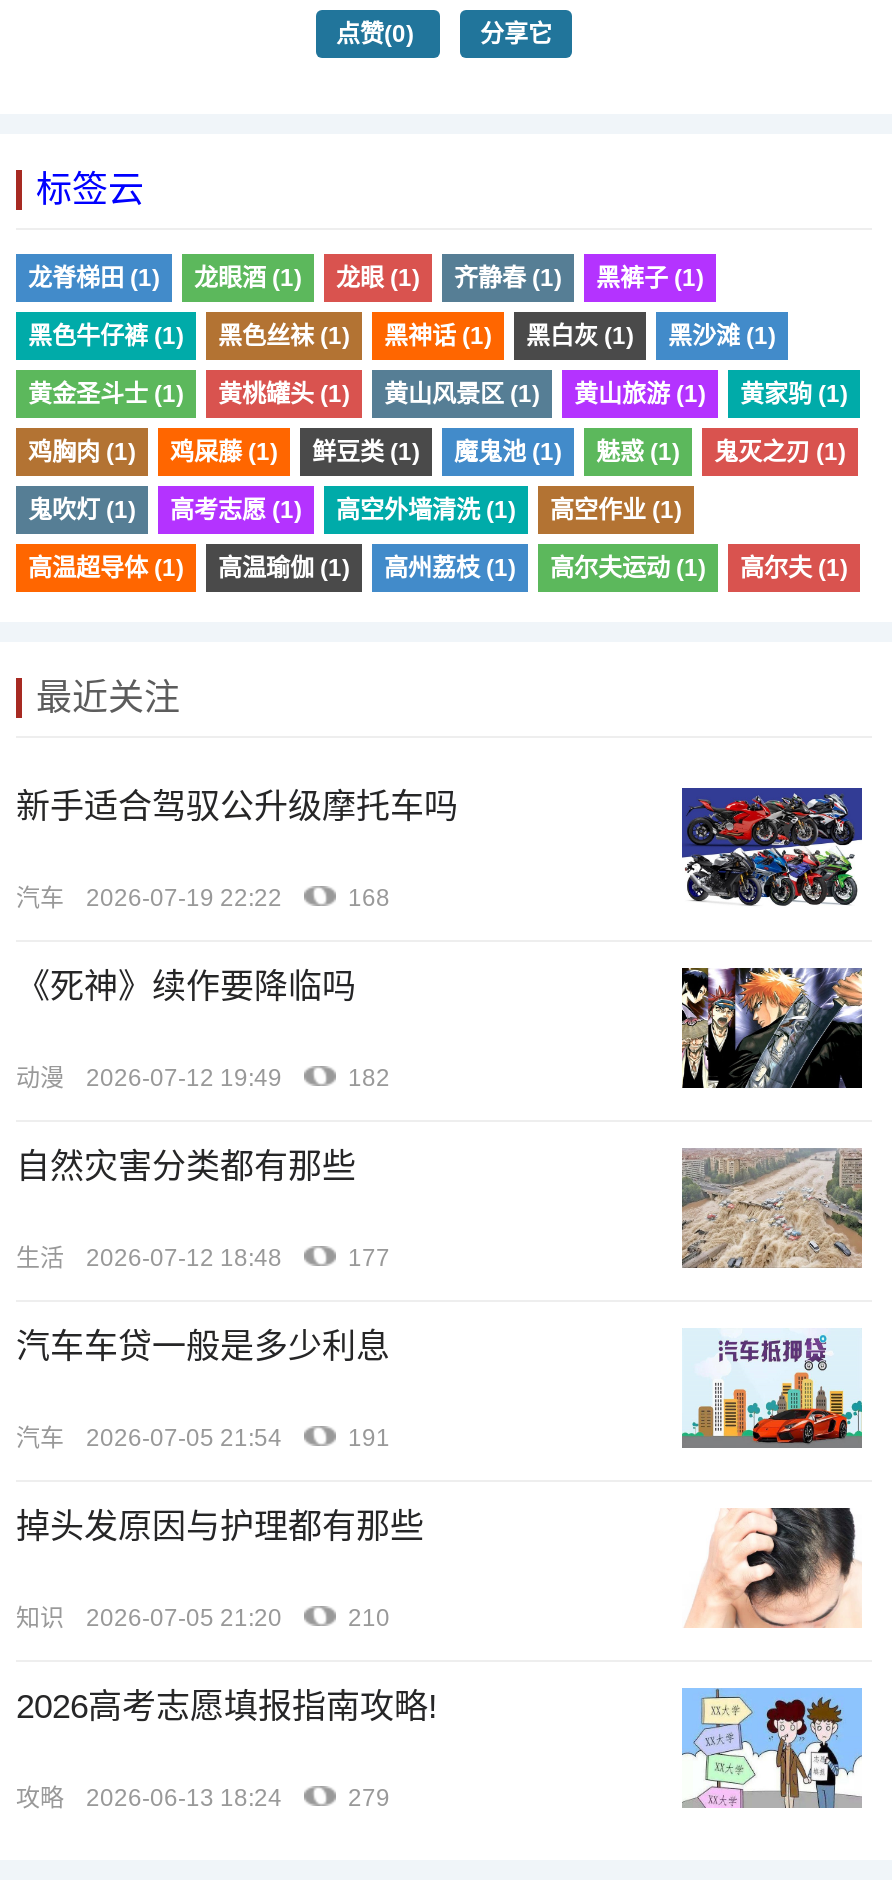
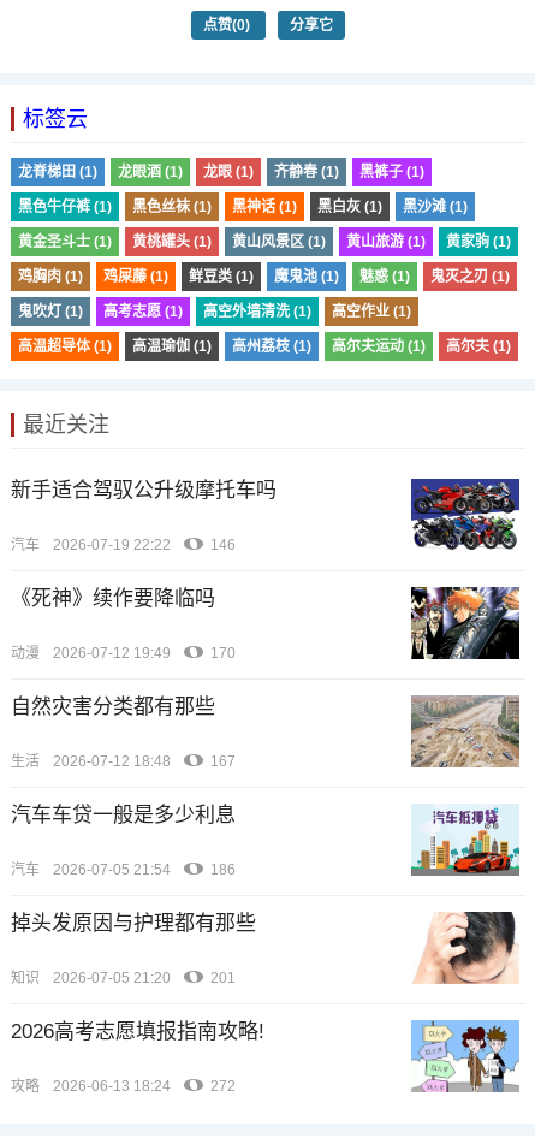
- 168
+ 146

- 182
+ 170

- 177
+ 167

- 191
+ 186

- 210
+ 201

- 279
+ 272
